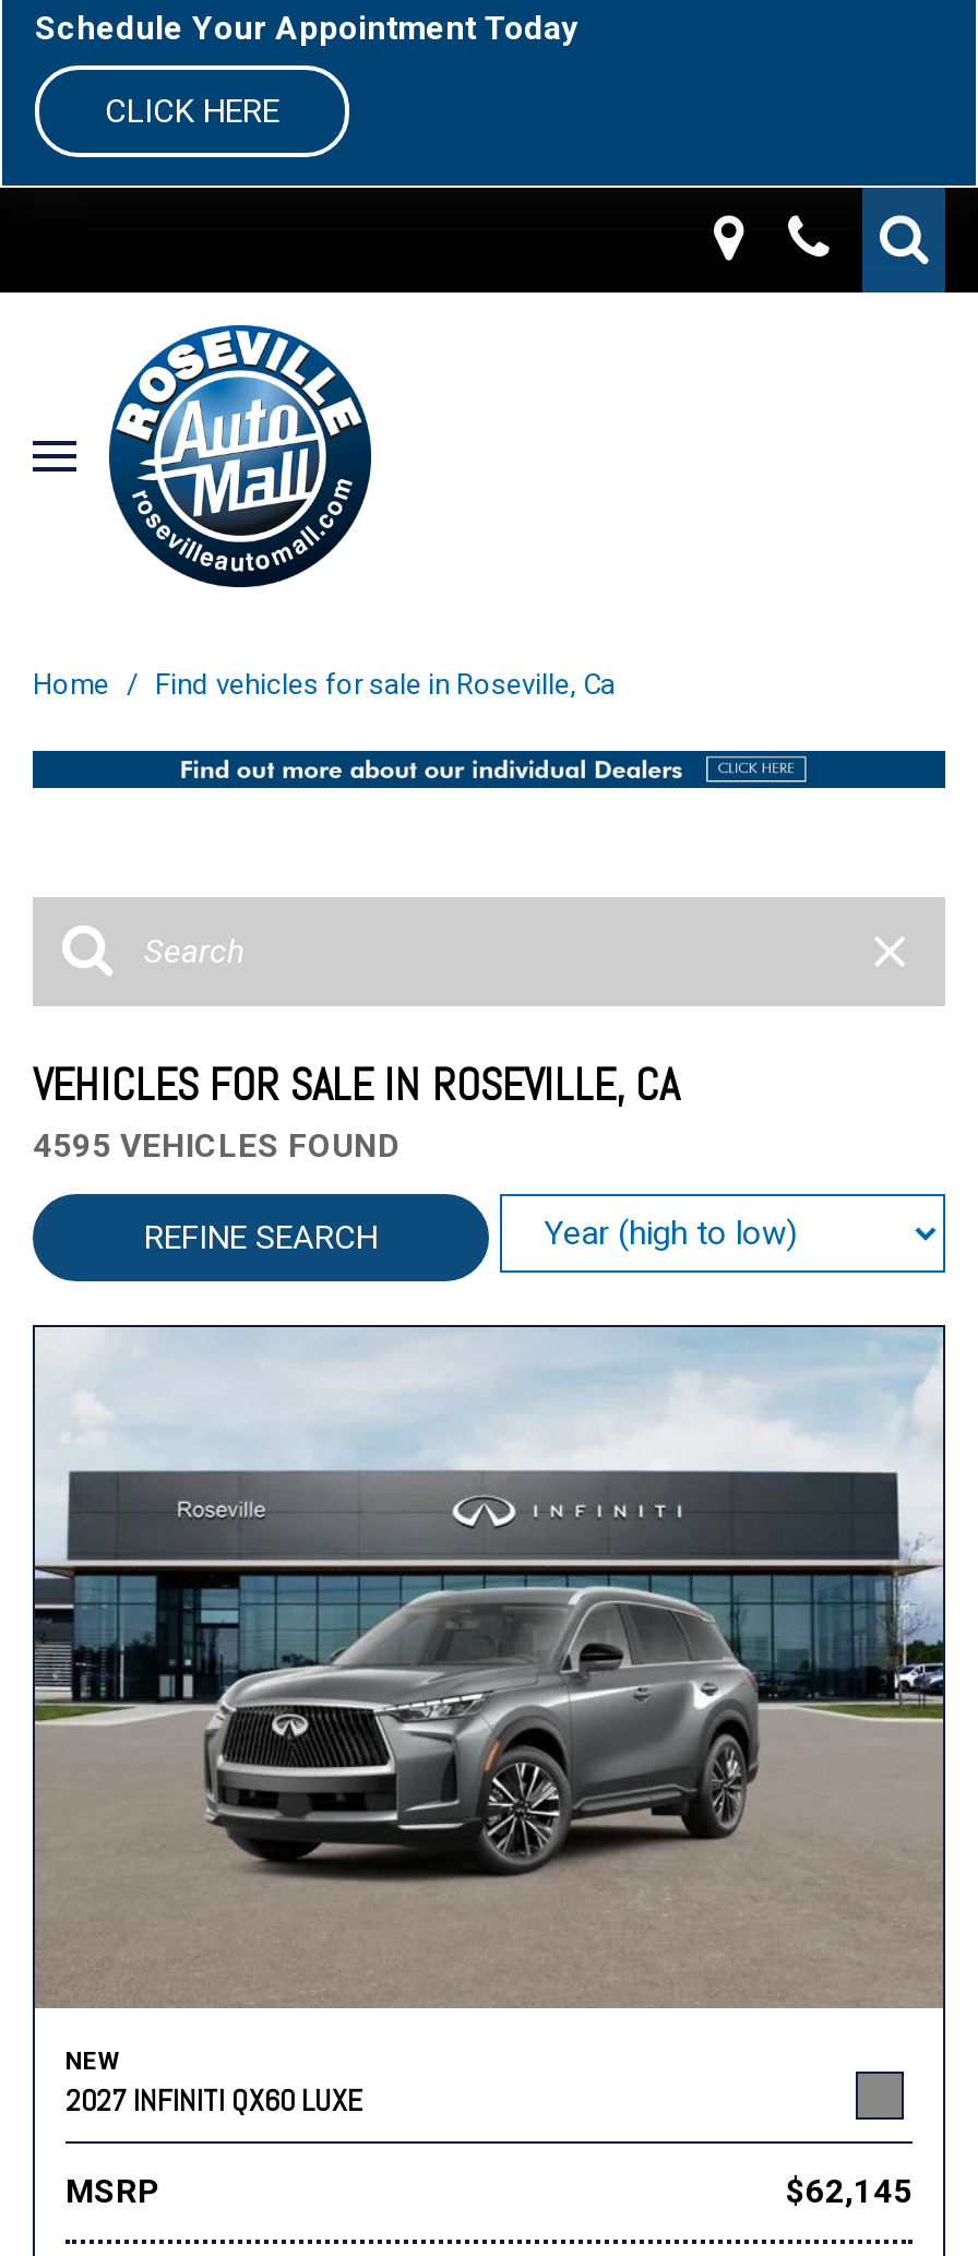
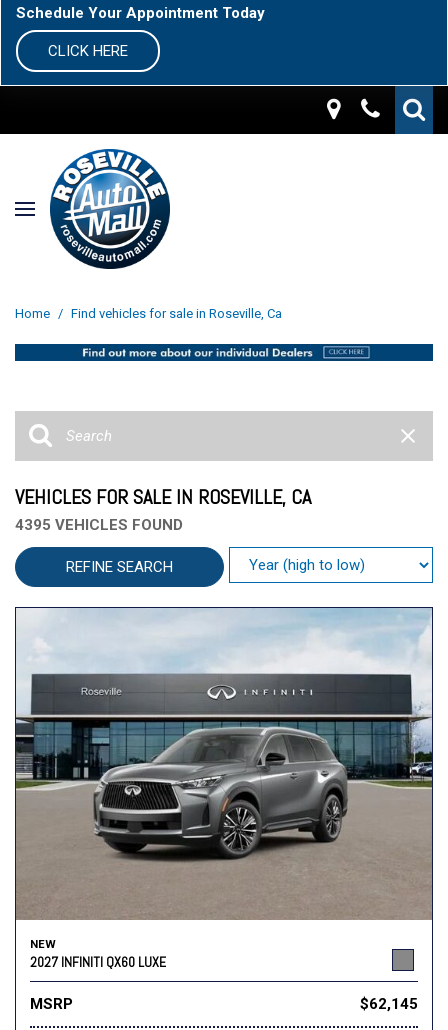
- 4595 VEHICLES FOUND
+ 4395 VEHICLES FOUND
